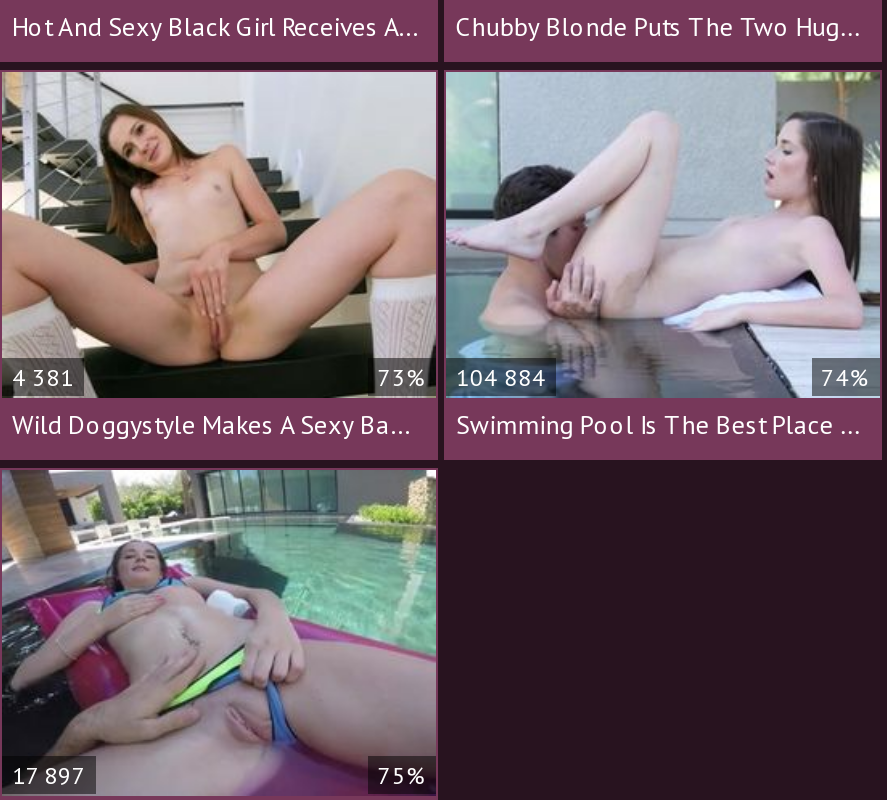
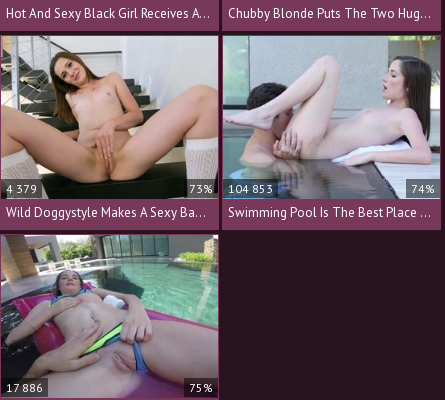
- 4 381
+ 4 379

- 73% 104 884
+ 73% 104 853

- 17 897
+ 17 886
